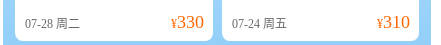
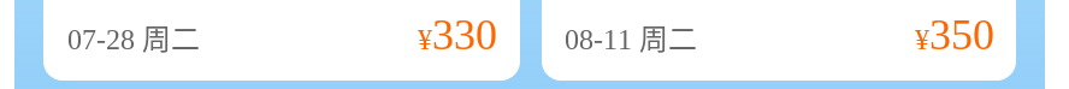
- 07-24周五
- ¥310
+ 08-11周二
+ ¥350
